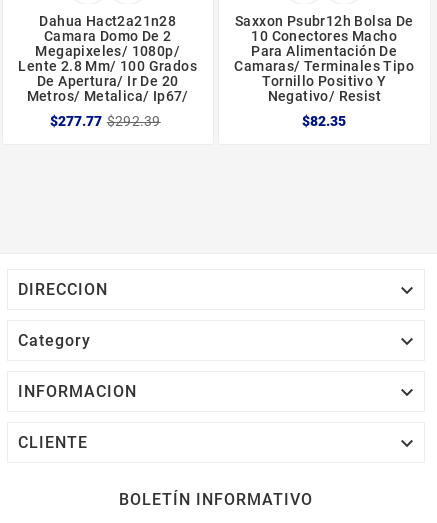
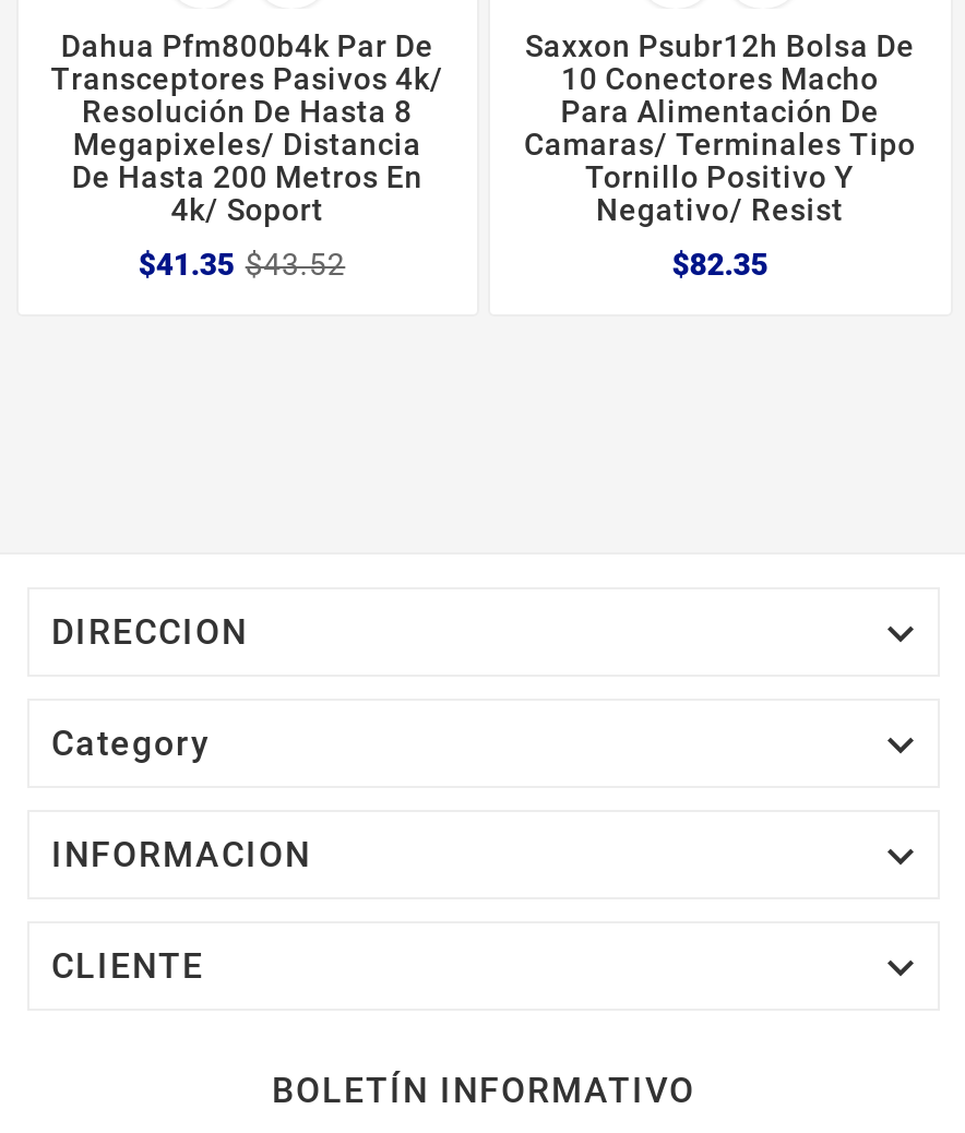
- Dahua Hact2a21n28
- Camara Domo De 2
- Megapixeles/ 1080p/
- Lente 2.8 Mm/ 100 Grados
- De Apertura/ Ir De 20
- Metros/ Metalica/ Ip67/
+ Dahua Pfm800b4k Par De
+ Transceptores Pasivos 4k/
+ Resolución De Hasta 8
+ Megapixeles/ Distancia
+ De Hasta 200 Metros En
+ 4k/ Soport

- $277.77 $292.39
+ $41.35 $43.52
